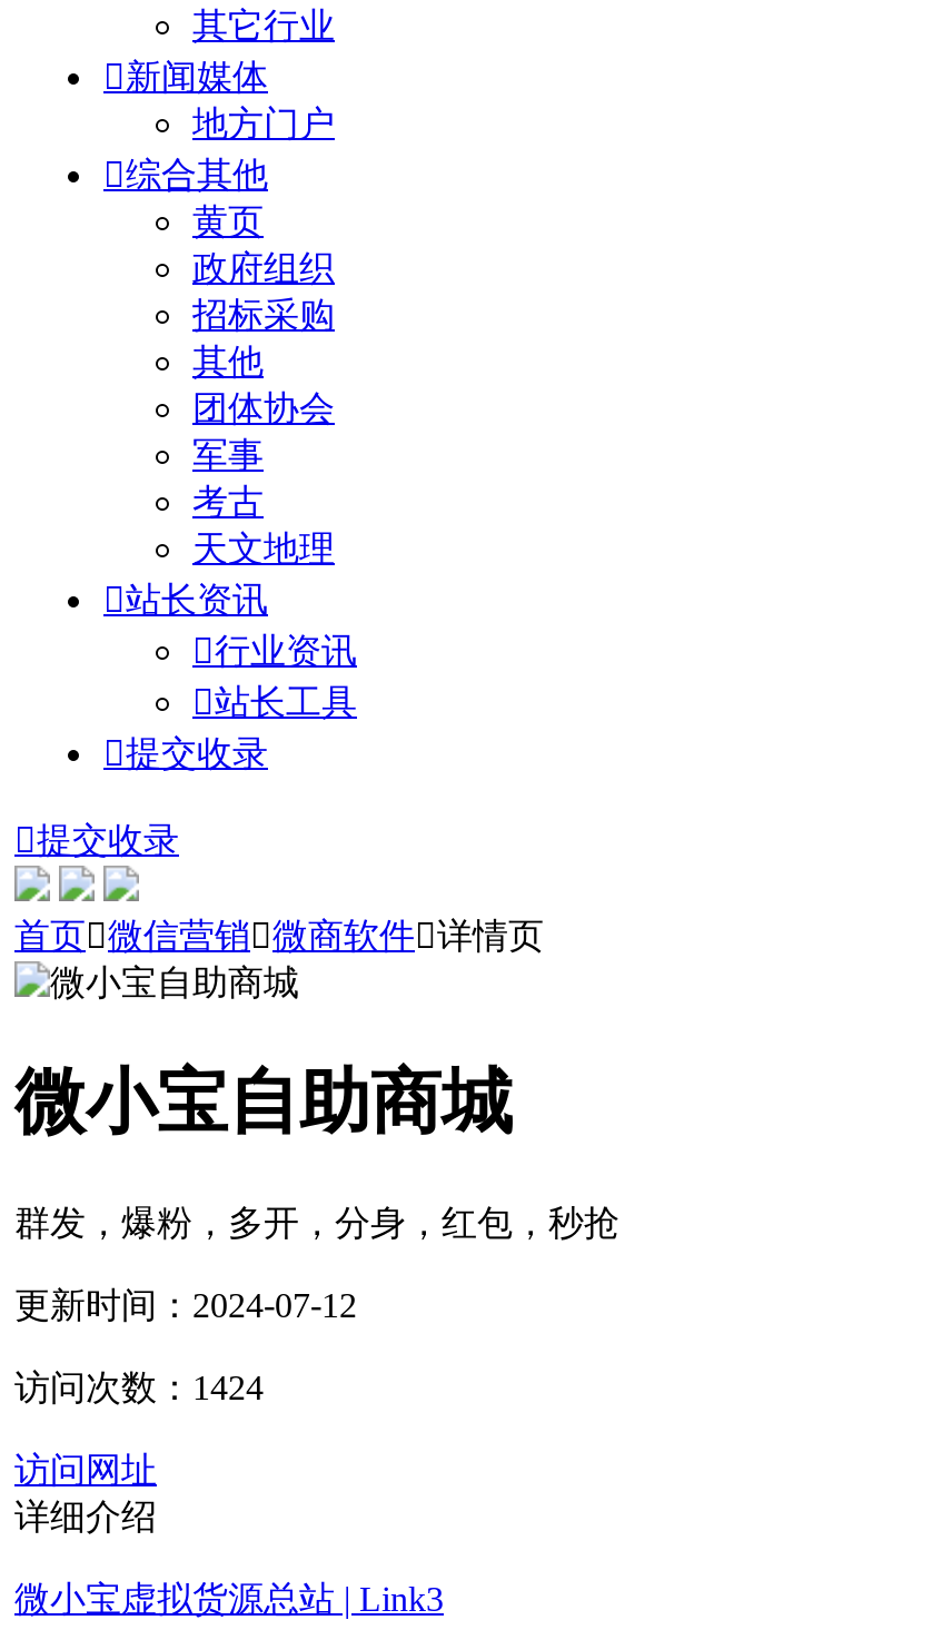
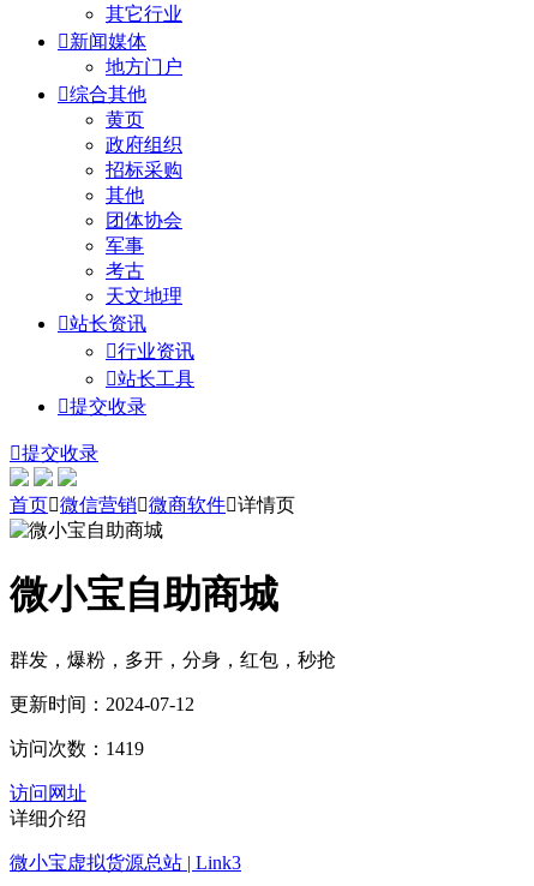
- 访问次数：1424
+ 访问次数：1419
